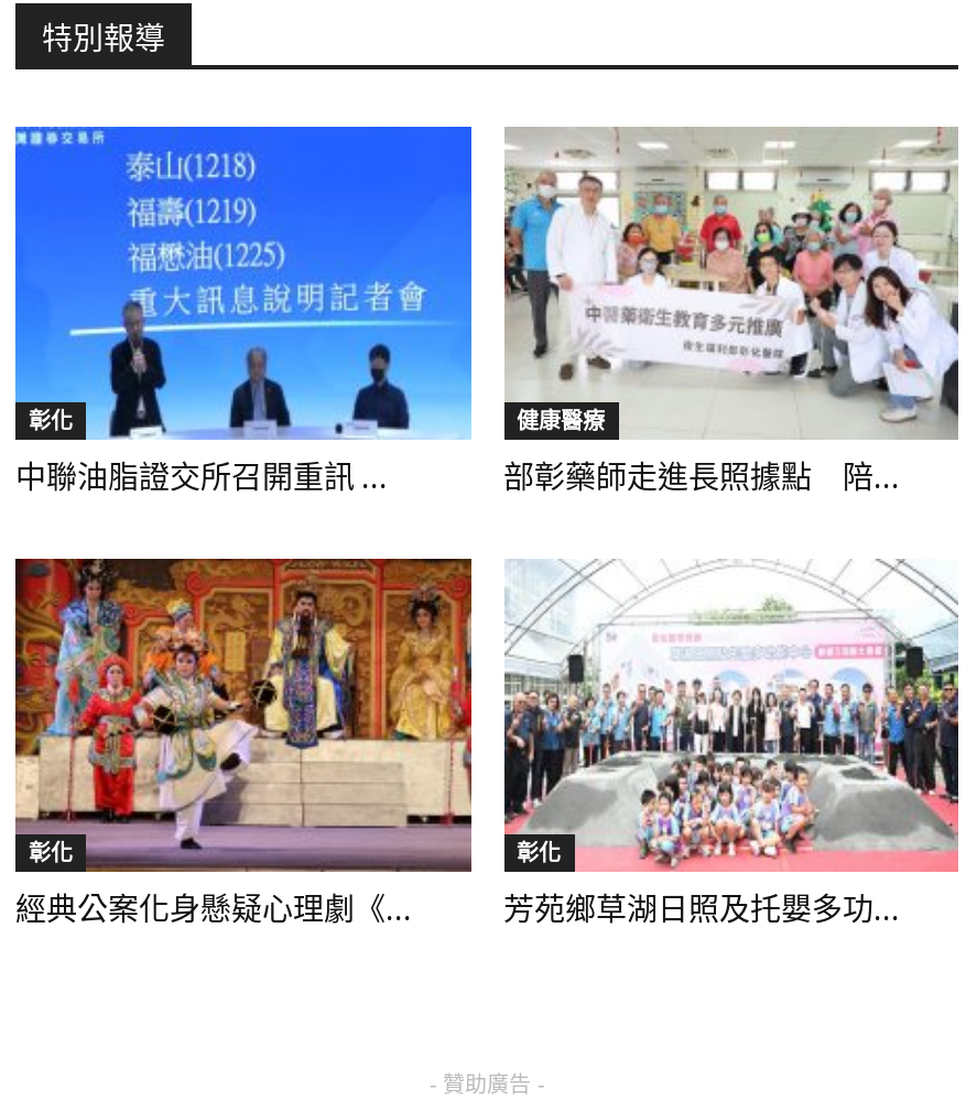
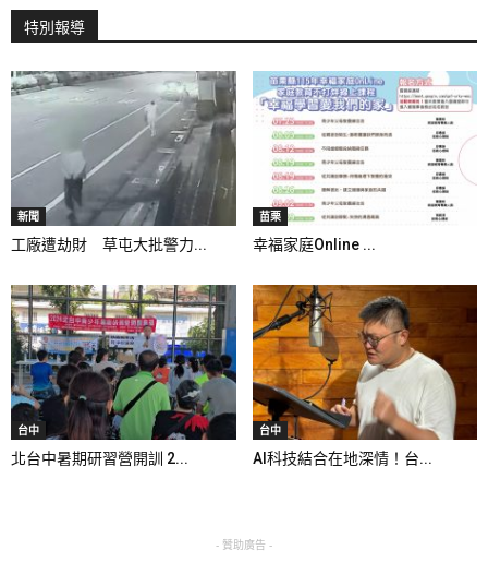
- [image]
- 彰化
+ [image]
+ 新聞

- [image]
- 健康醫療
+ [image]
+ 苗栗

- 中聯油脂證交所召開重訊 ...
+ 工廠遭劫財 草屯大批警力...

- 部彰藥師走進長照據點 陪...
+ 幸福家庭Online ...

- [image]
- 彰化
+ [image]
+ 台中

- [image]
- 彰化
+ [image]
+ 台中

- 經典公案化身懸疑心理劇《...
+ 北台中暑期研習營開訓 2...

- 芳苑鄉草湖日照及托嬰多功...
+ AI科技結合在地深情！台...
